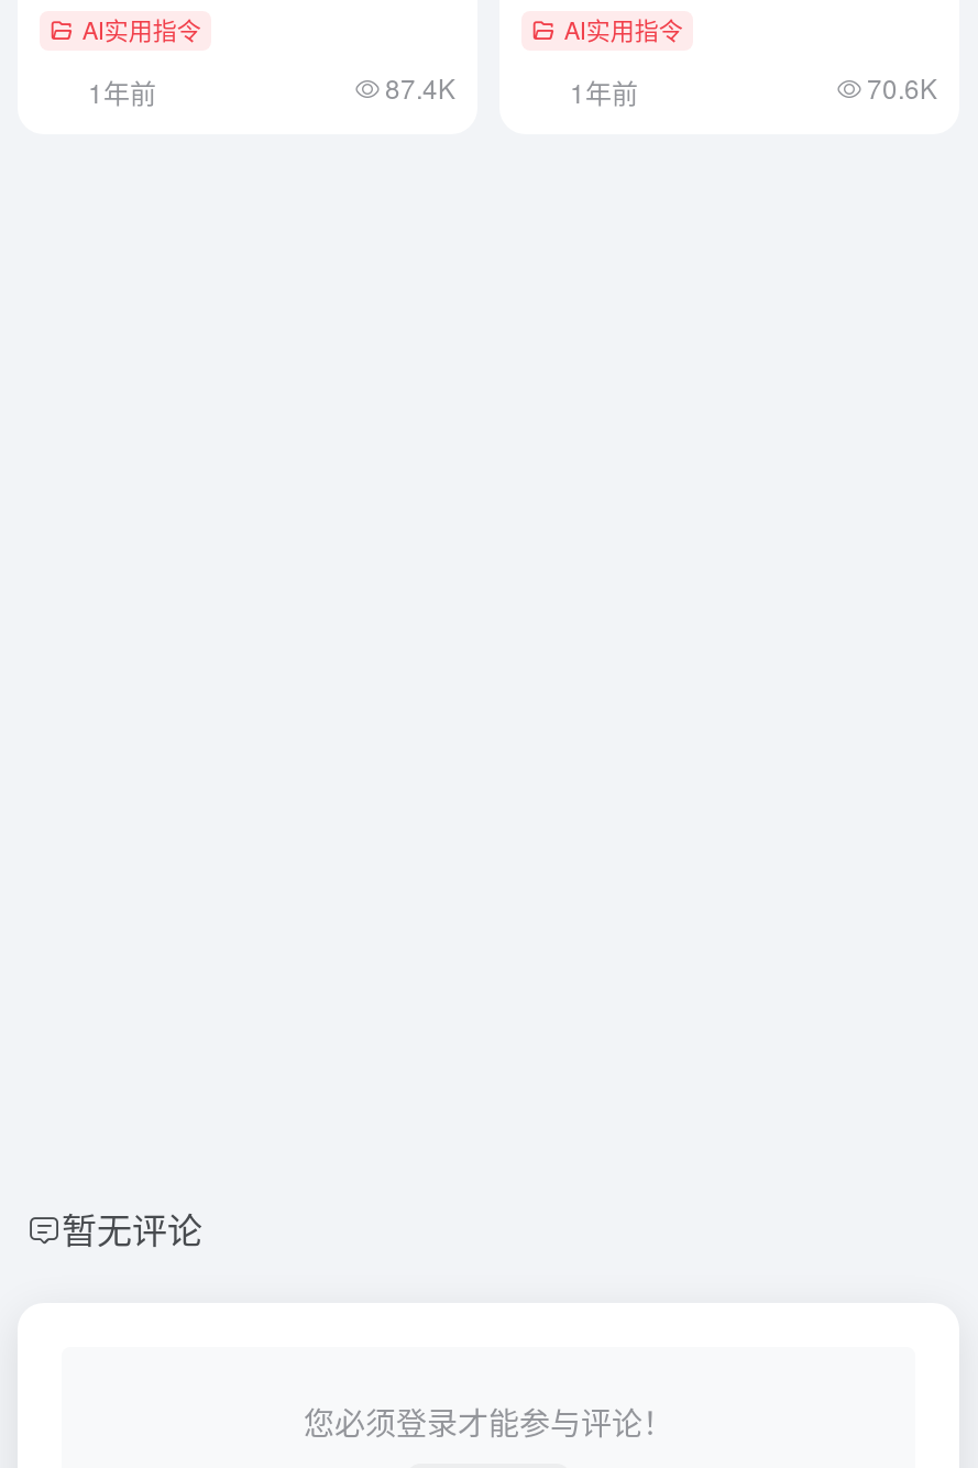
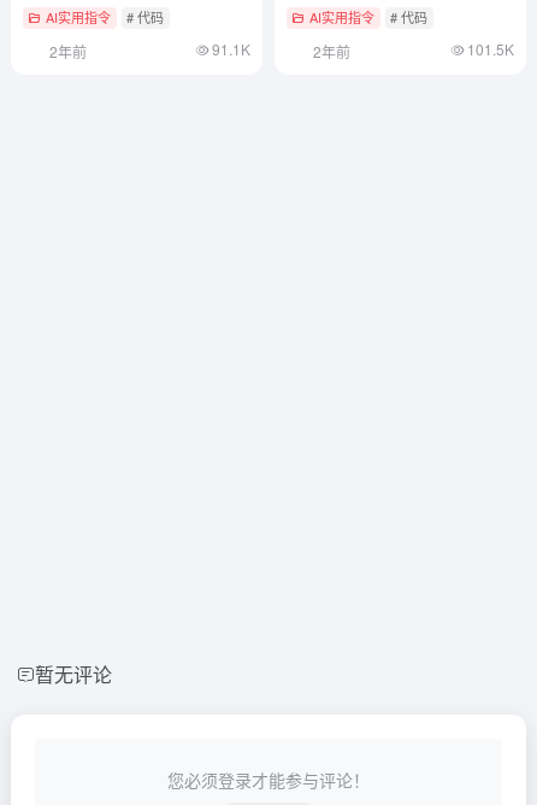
- 1年前
- 87.4K
+ # 代码
+ 2年前
+ 91.1K

- 1年前
- 70.6K
+ # 代码
+ 2年前
+ 101.5K
